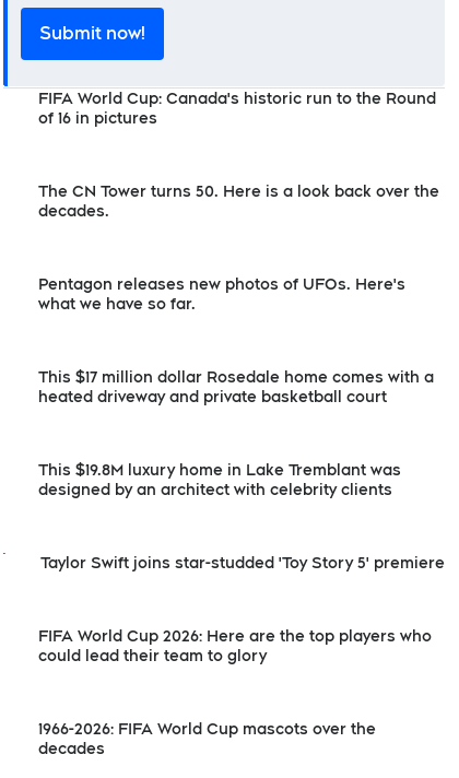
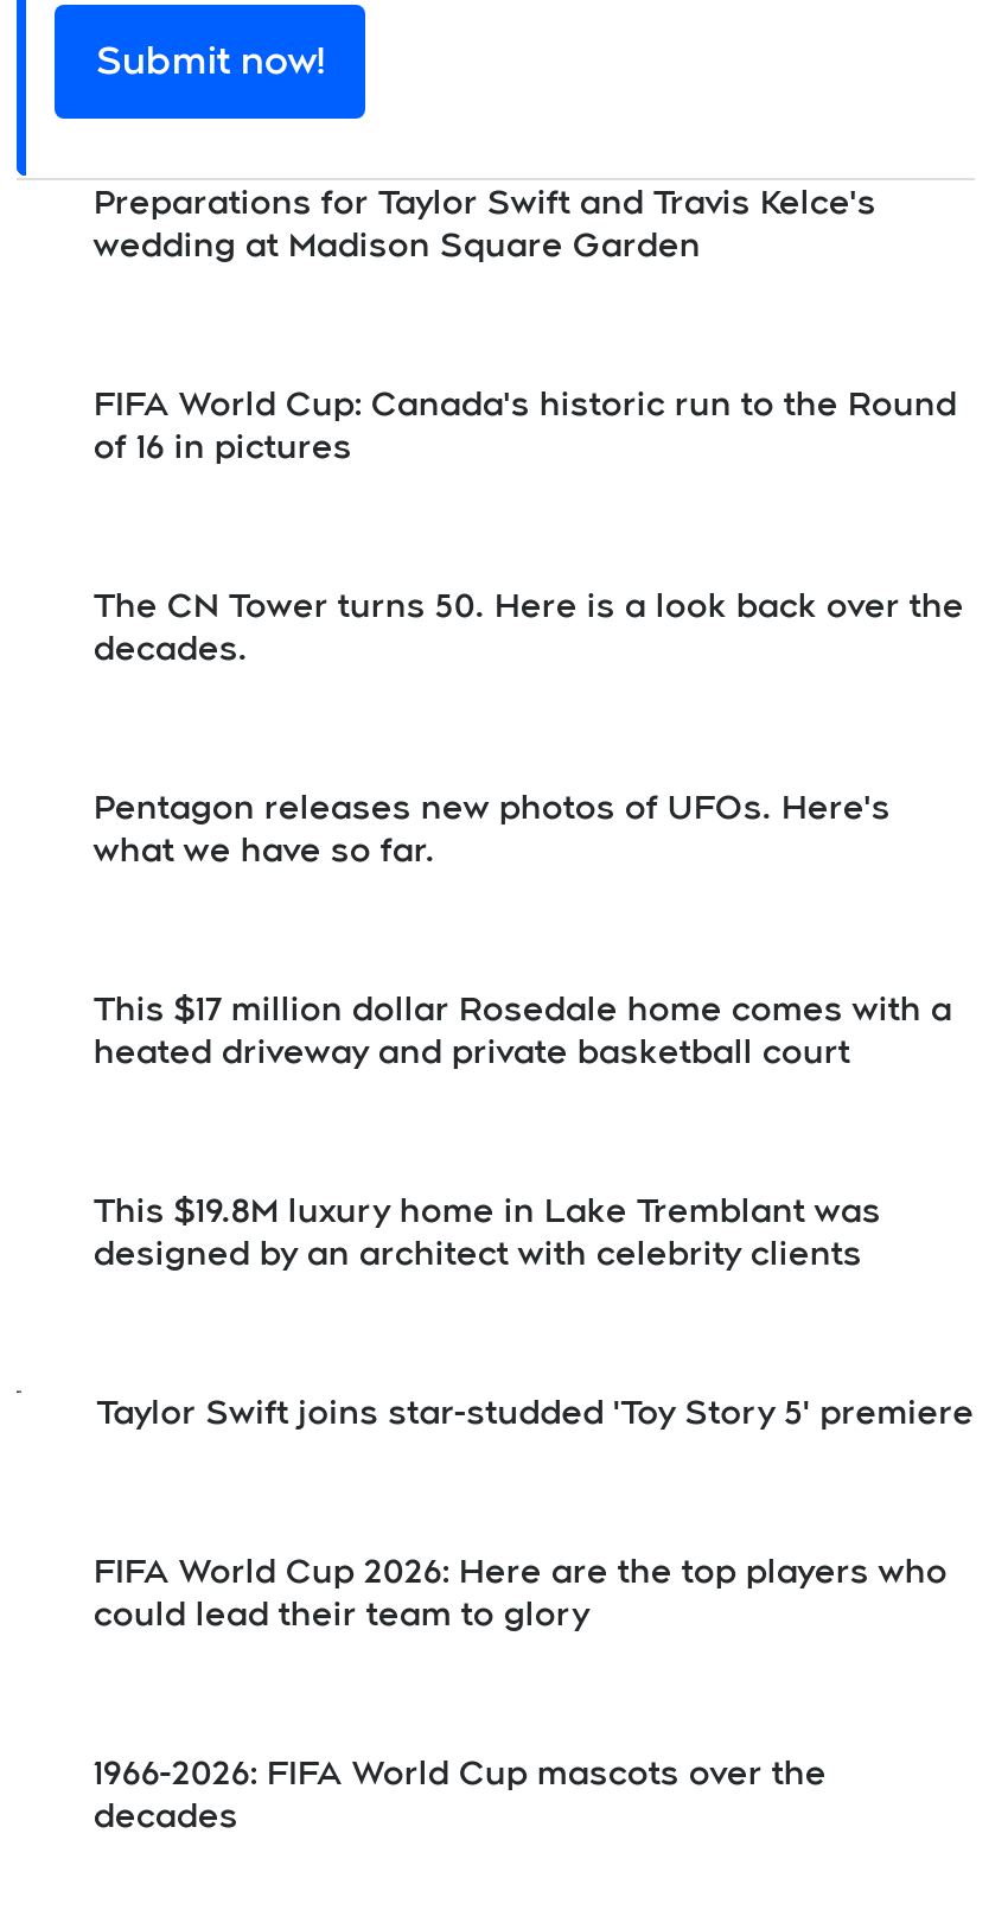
+ Preparations for Taylor Swift and Travis Kelce's
+ wedding at Madison Square Garden
